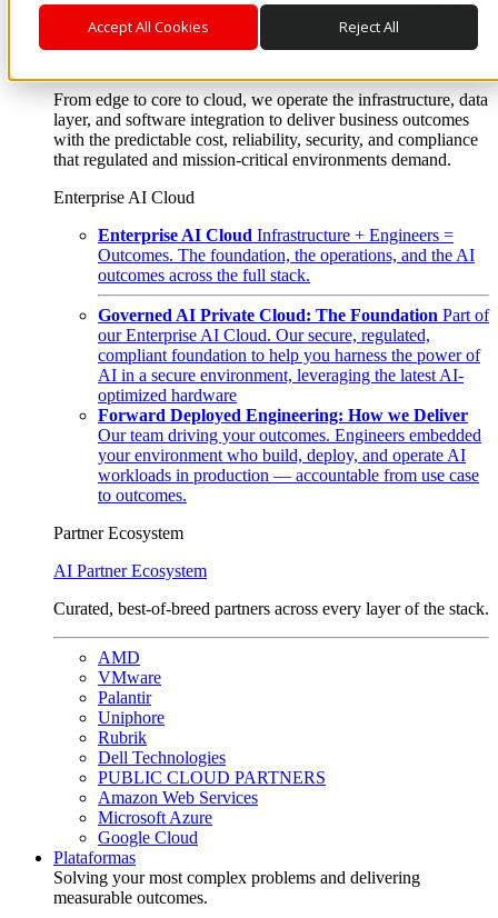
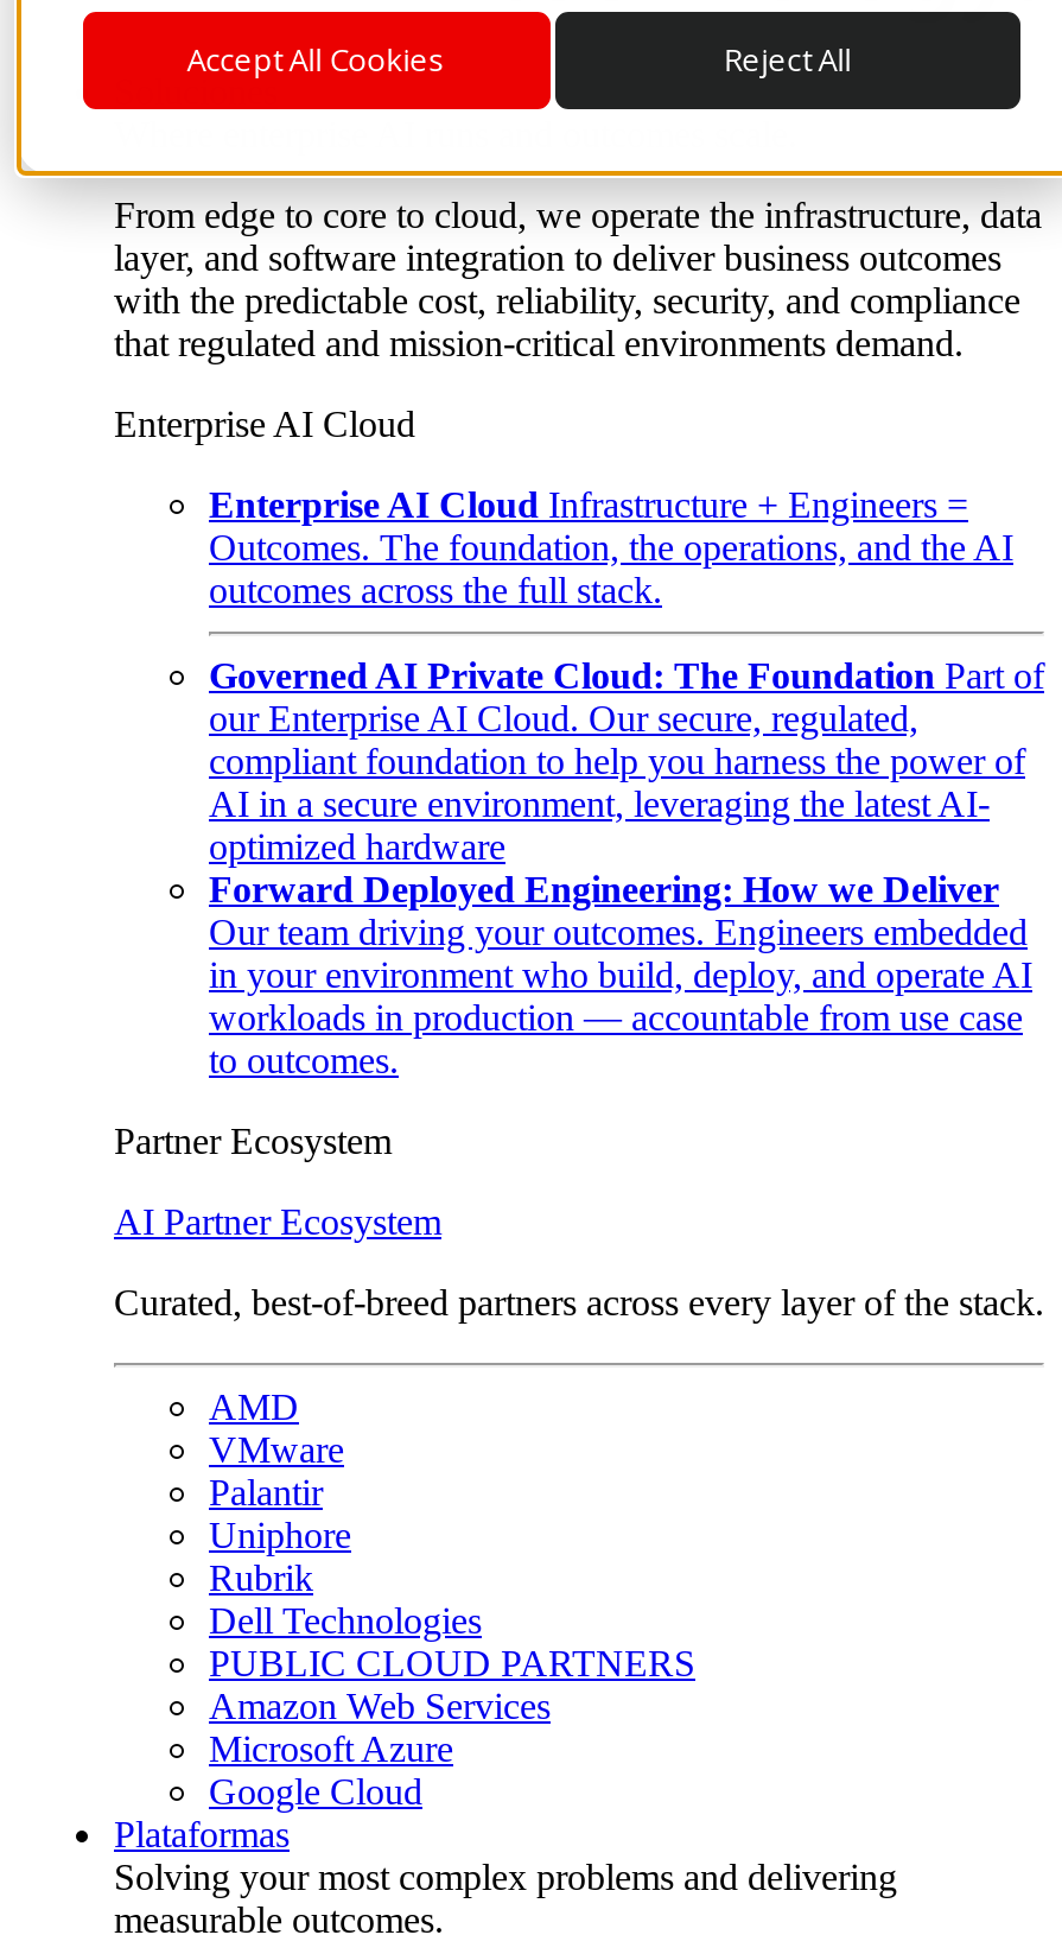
- your environment who build, deploy, and operate AI
+ in your environment who build, deploy, and operate AI
